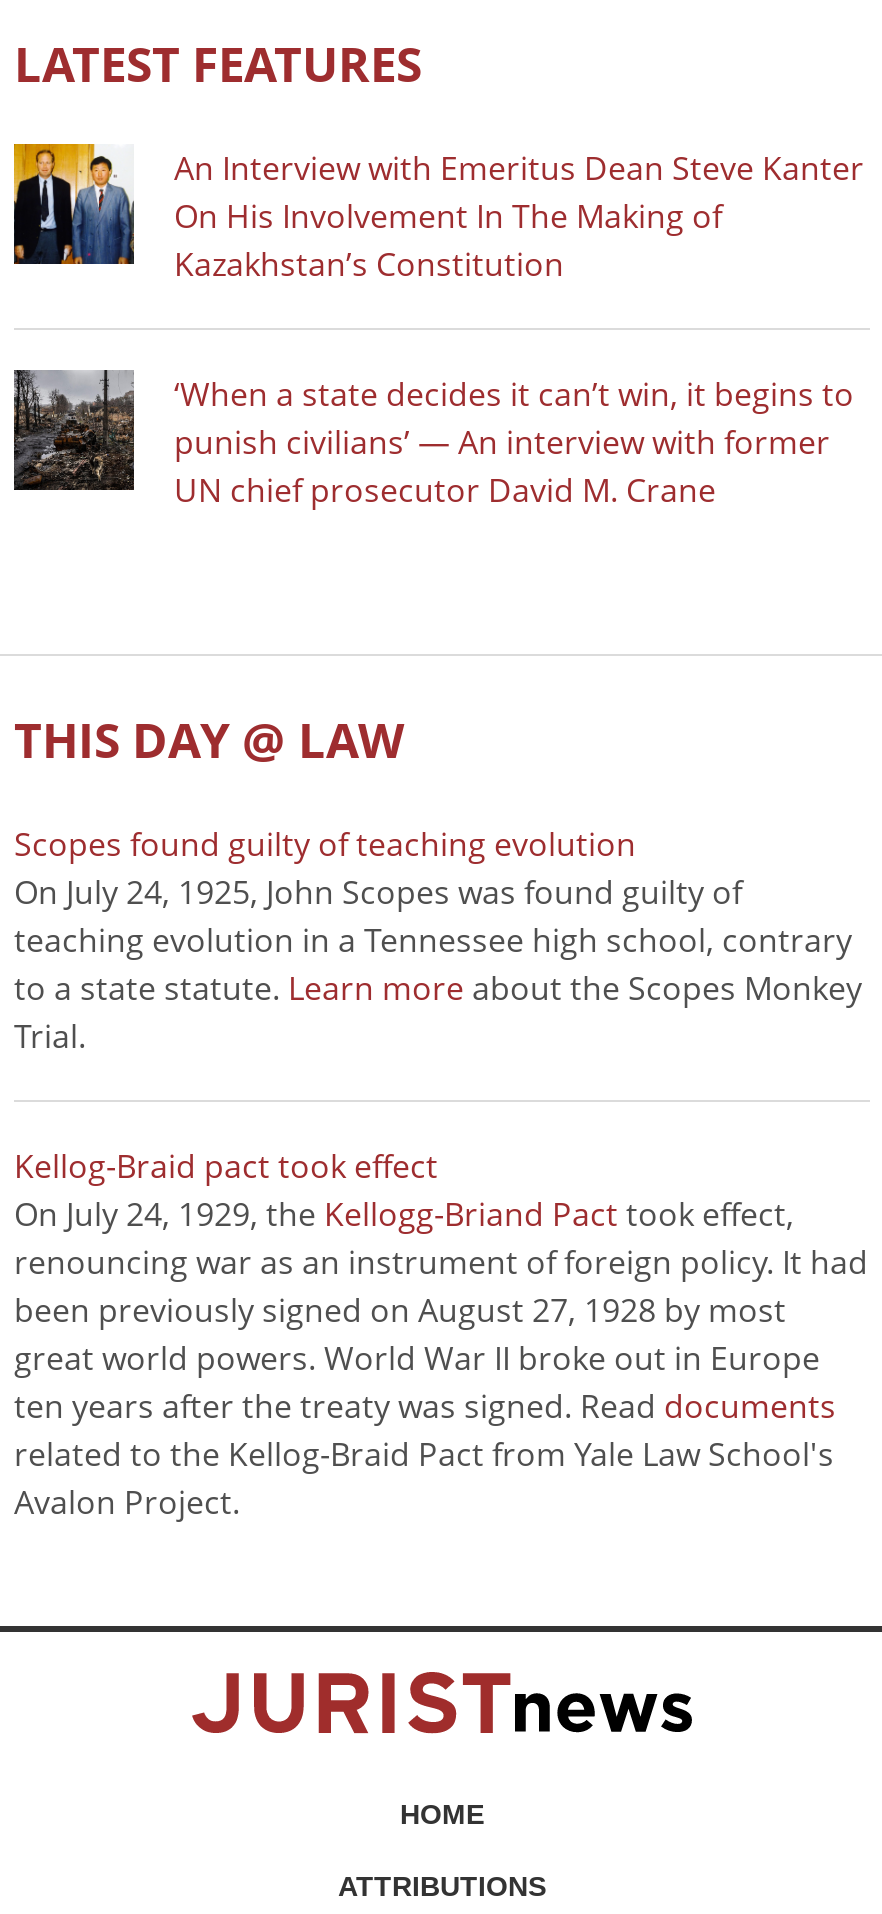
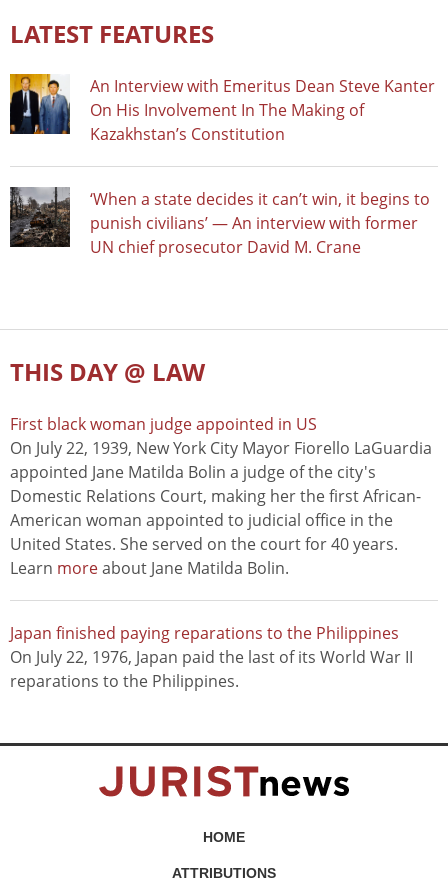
- Scopes found guilty of teaching evolution
- On July 24, 1925, John Scopes was found guilty of
- teaching evolution in a Tennessee high school, contrary
- to a state statute. Learn more about the Scopes Monkey
- Trial.
+ First black woman judge appointed in US
+ On July 22, 1939, New York City Mayor Fiorello LaGuardia
+ appointed Jane Matilda Bolin a judge of the city's
+ Domestic Relations Court, making her the first African-
+ American woman appointed to judicial office in the
+ United States. She served on the court for 40 years.
+ Learn more about Jane Matilda Bolin.

- Kellog-Braid pact took effect
- On July 24, 1929, the Kellogg-Briand Pact took effect,
- renouncing war as an instrument of foreign policy. It had
- been previously signed on August 27, 1928 by most
- great world powers. World War II broke out in Europe
- ten years after the treaty was signed. Read documents
- related to the Kellog-Braid Pact from Yale Law School's
- Avalon Project.
+ Japan finished paying reparations to the Philippines
+ On July 22, 1976, Japan paid the last of its World War II
+ reparations to the Philippines.
